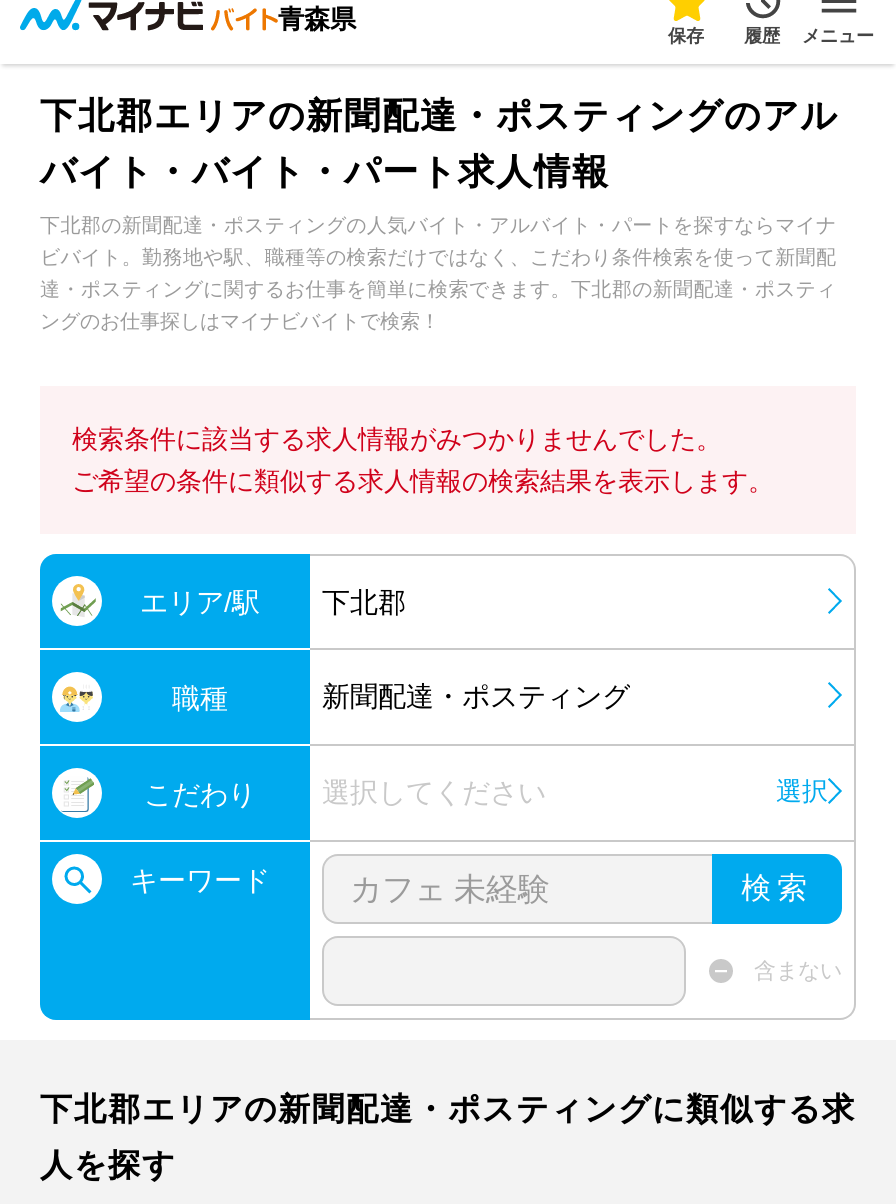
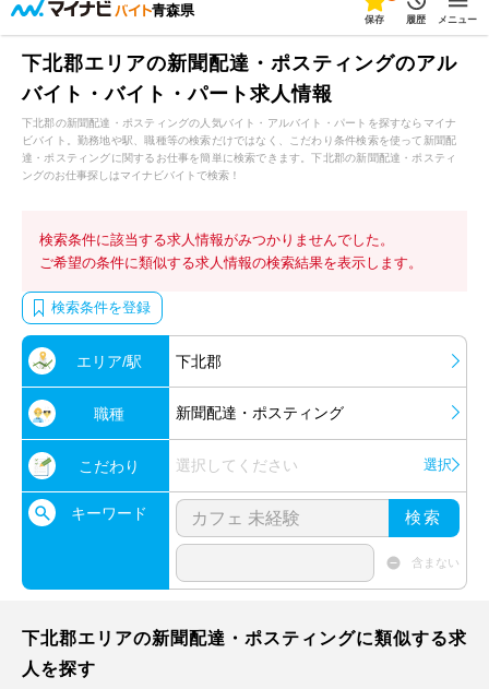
+ 検索条件を登録
